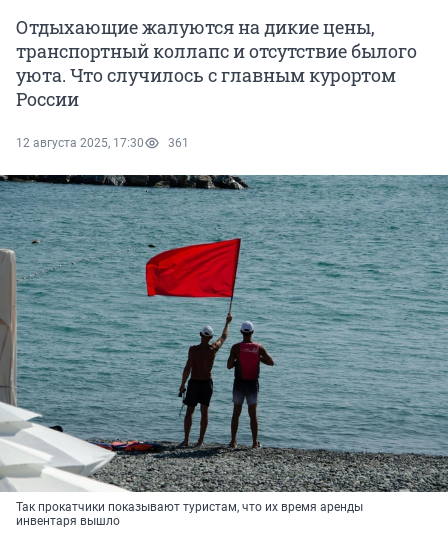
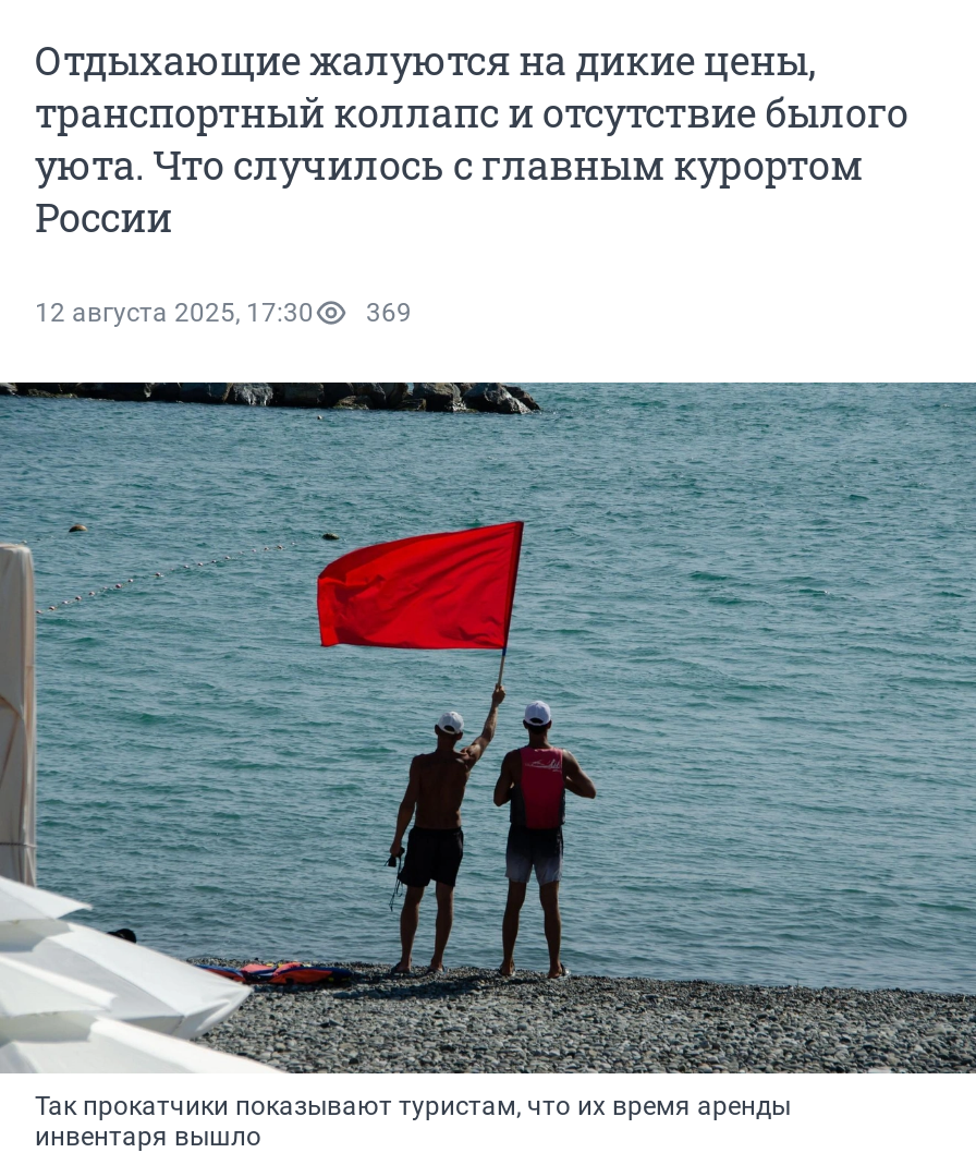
- 12 августа 2025, 17:30 361
+ 12 августа 2025, 17:30 369
